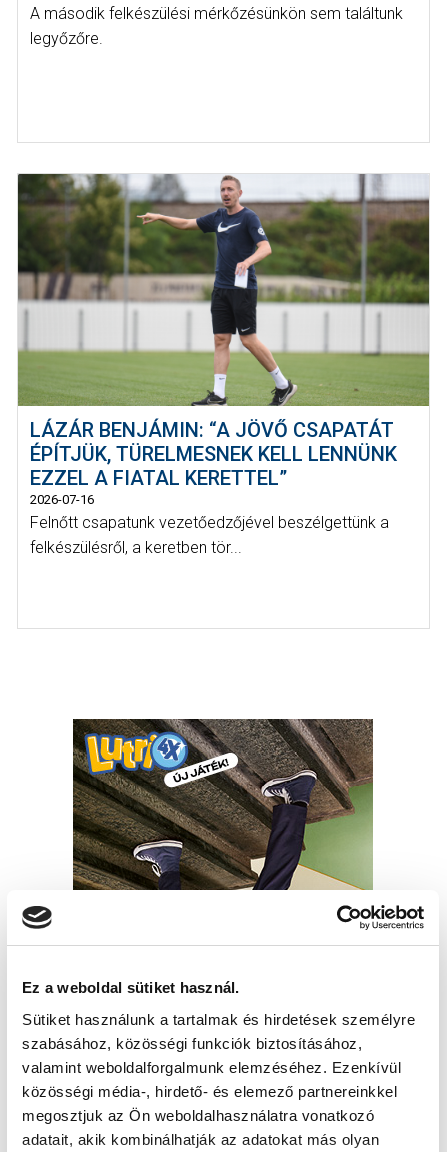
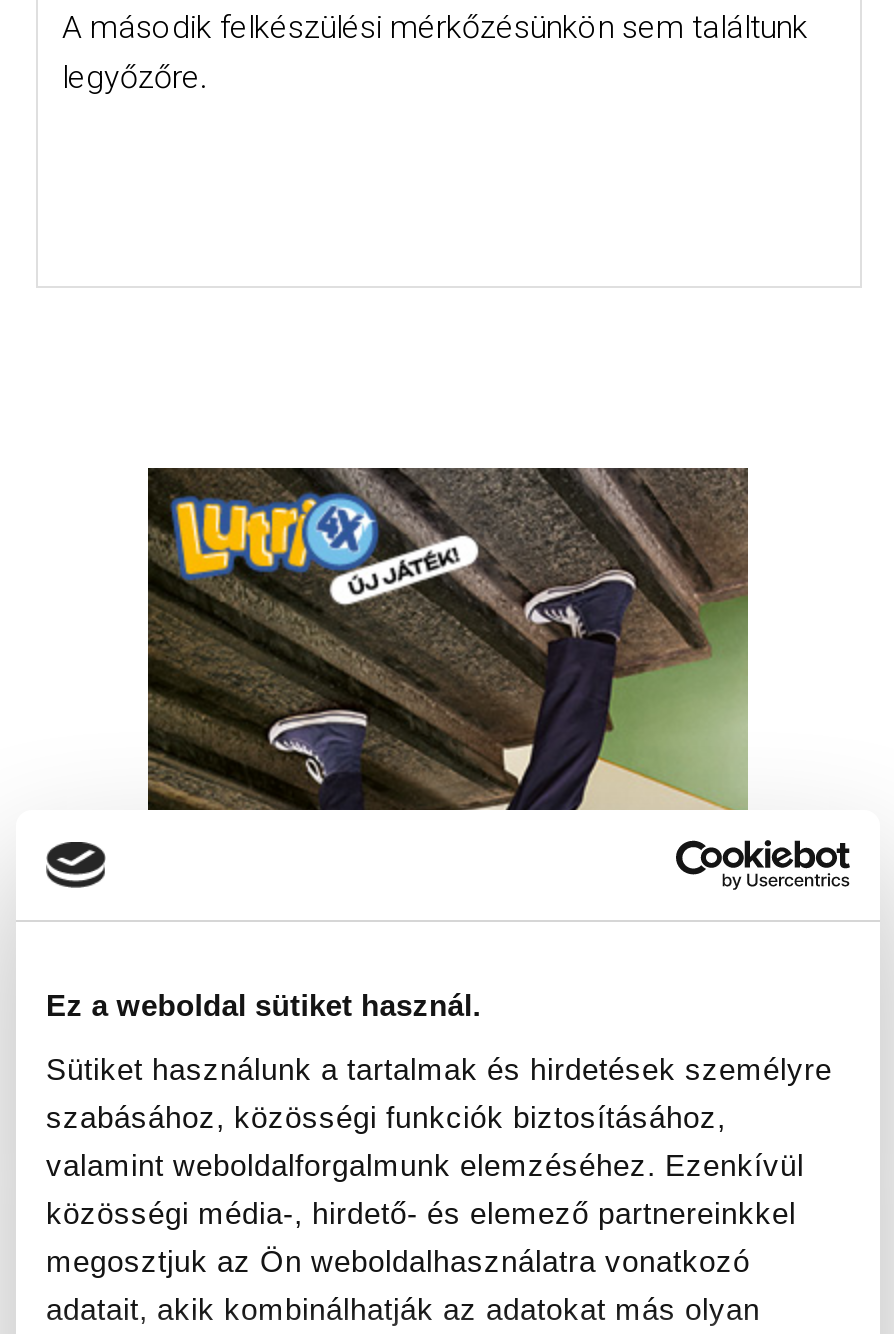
- [image]
- LÁZÁR BENJÁMIN: “A JÖVŐ CSAPATÁT
- ÉPÍTJÜK, TÜRELMESNEK KELL LENNÜNK
- EZZEL A FIATAL KERETTEL”
- 2026-07-16
- Felnőtt csapatunk vezetőedzőjével beszélgettünk a
- felkészülésről, a keretben tör...
